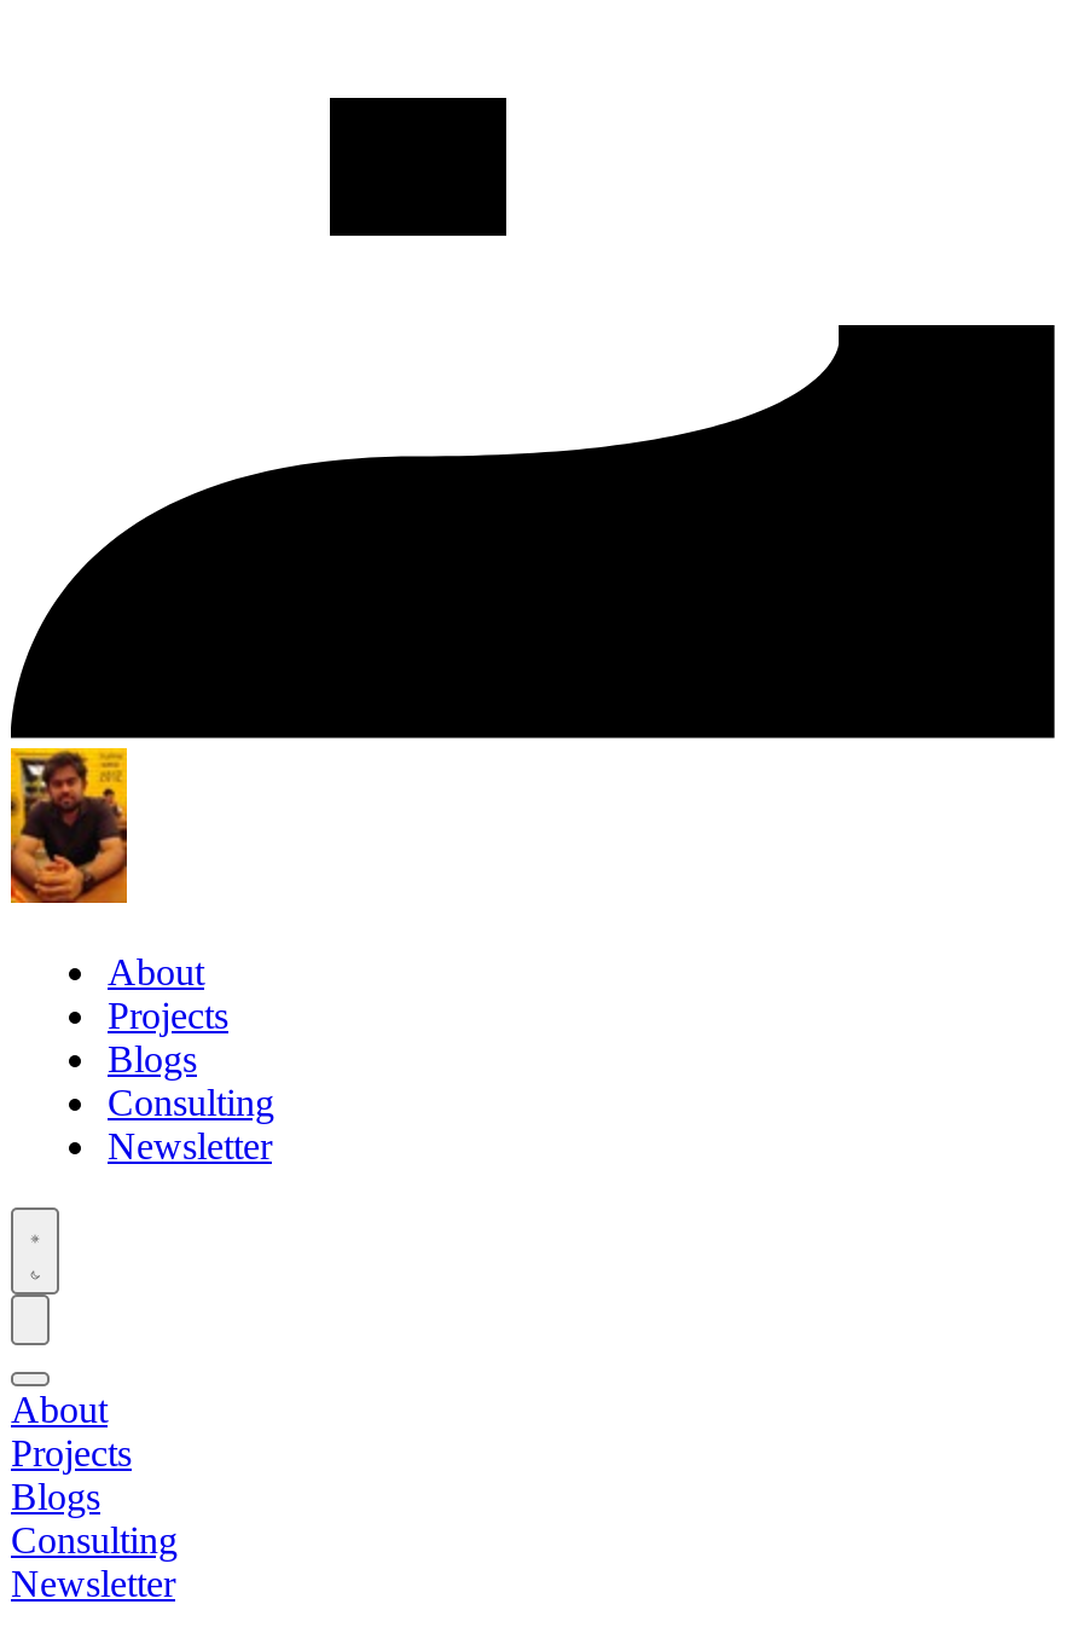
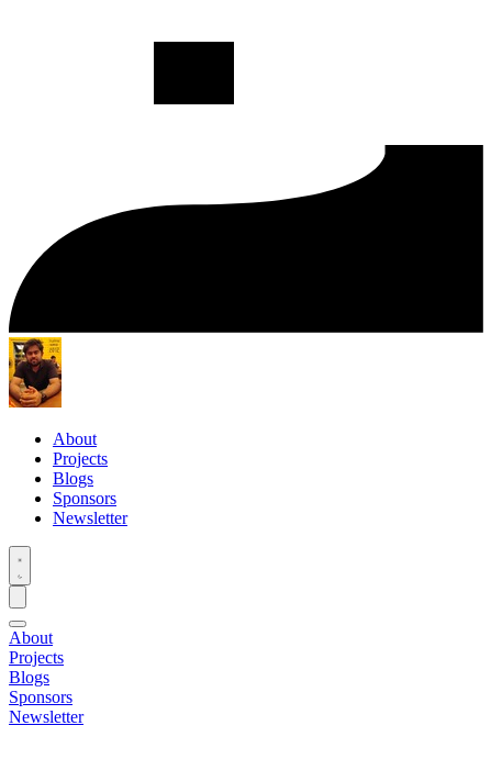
- Consulting
+ Sponsors

- Consulting
+ Sponsors
